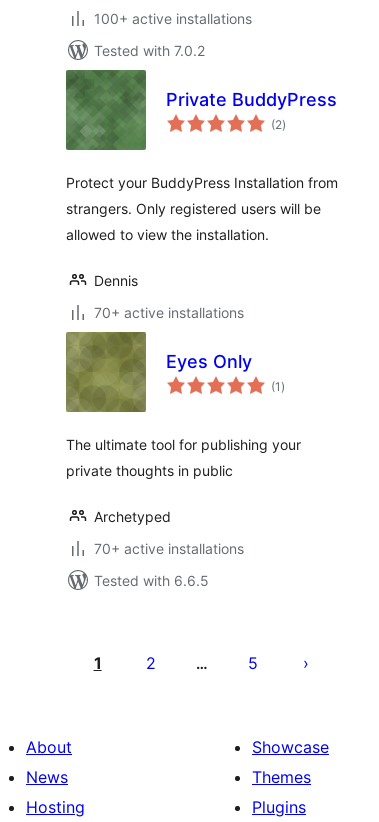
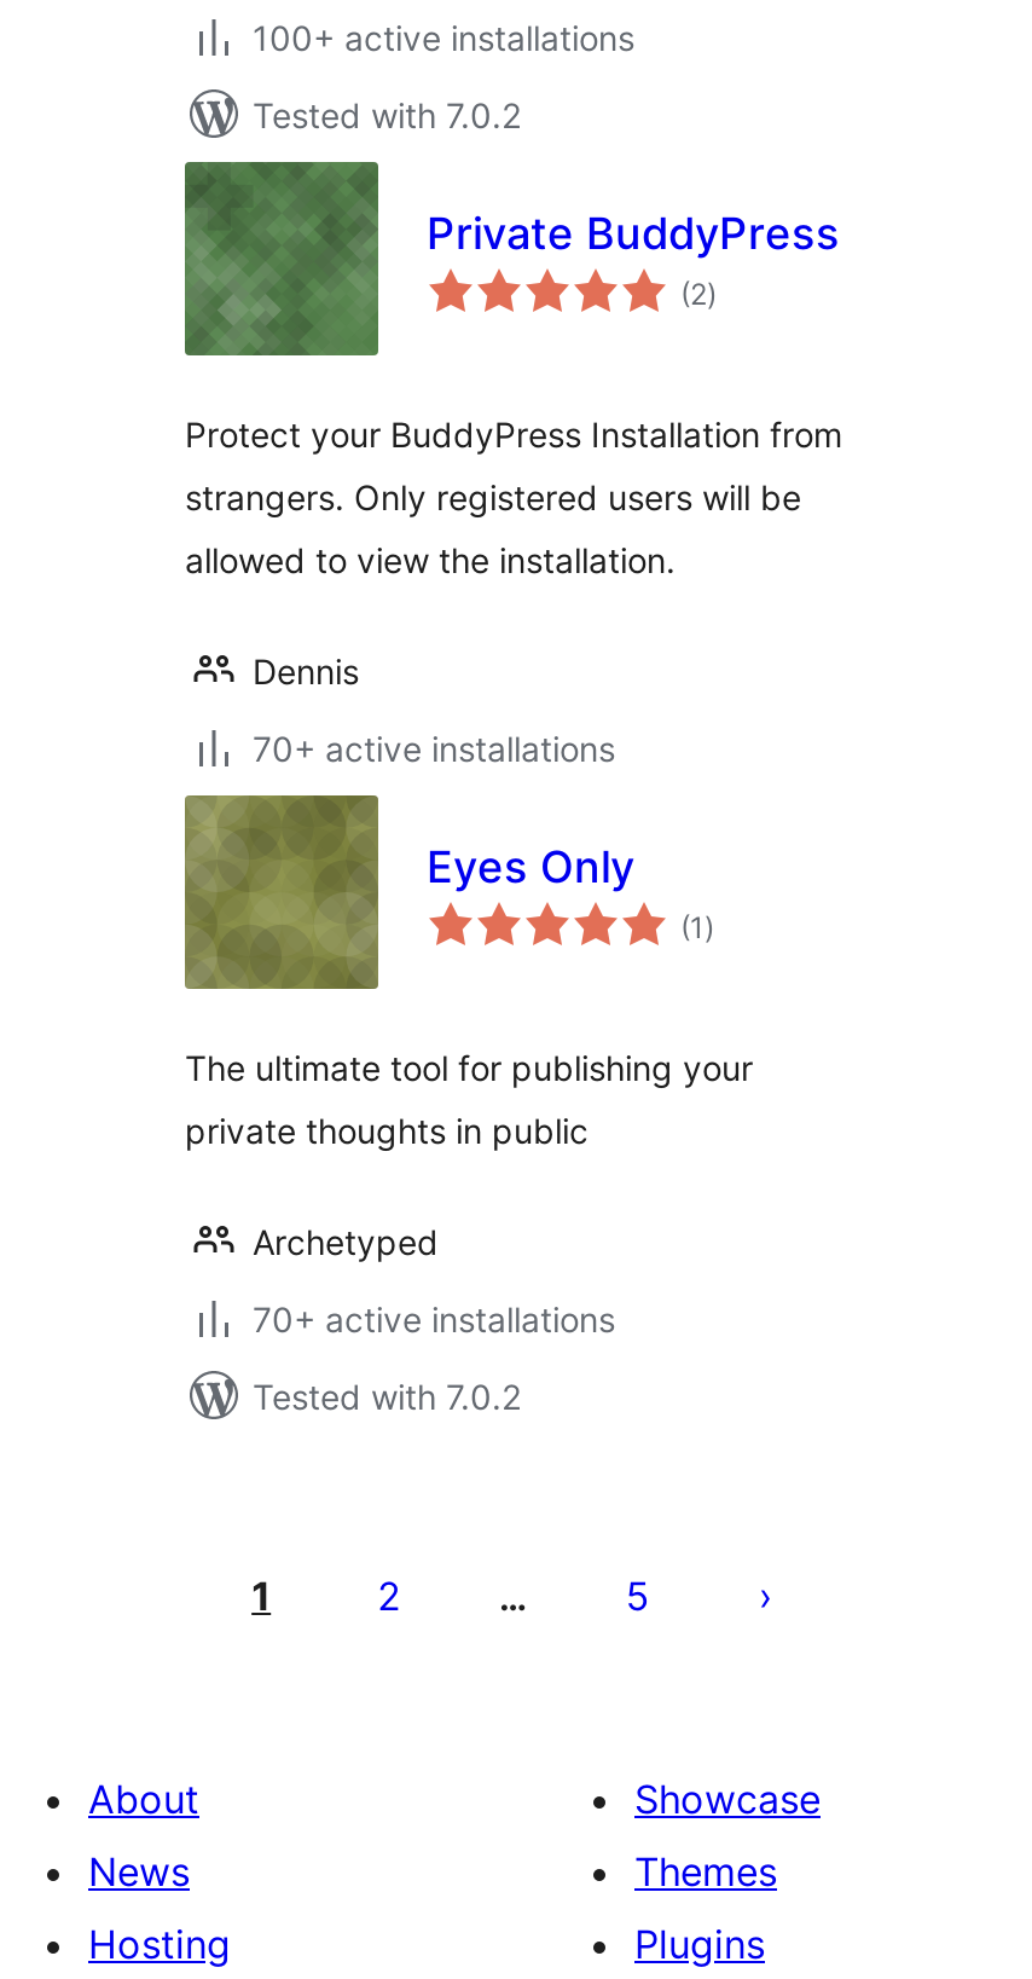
- Tested with 6.6.5
+ Tested with 7.0.2
